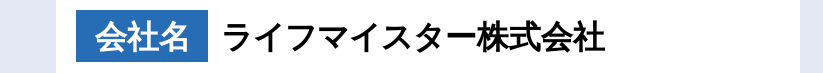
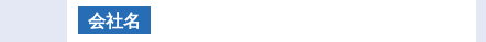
- ライフマイスター株式会社
